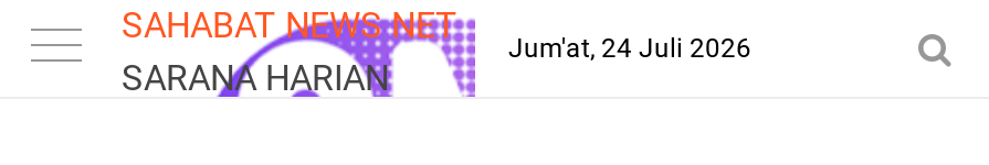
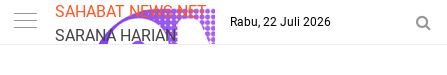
- Jum'at, 24 Juli 2026
+ Rabu, 22 Juli 2026
